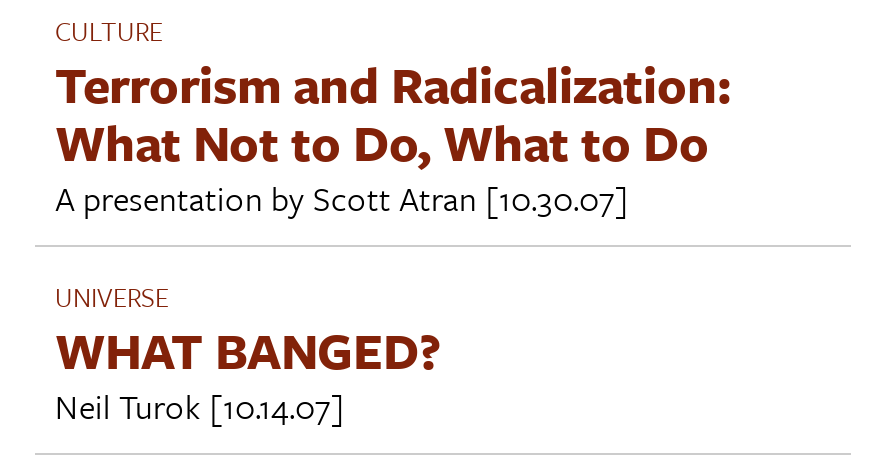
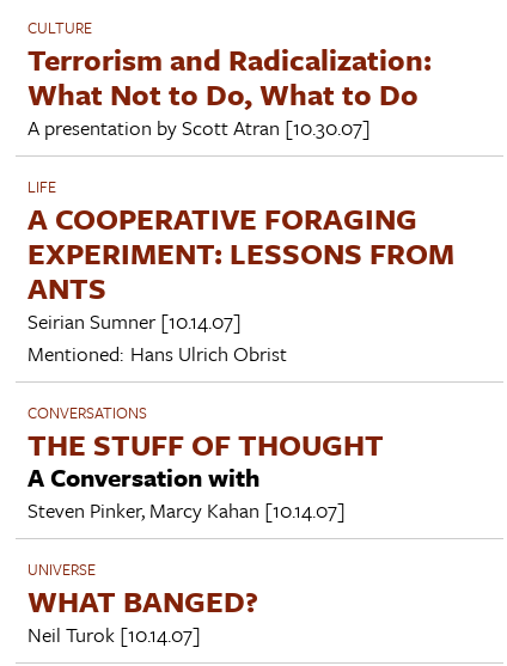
+ LIFE
+ A COOPERATIVE FORAGING
+ EXPERIMENT: LESSONS FROM
+ ANTS
+ Seirian Sumner [10.14.07]
+ Mentioned: Hans Ulrich Obrist
+ CONVERSATIONS
+ THE STUFF OF THOUGHT
+ A Conversation with
+ Steven Pinker, Marcy Kahan [10.14.07]
